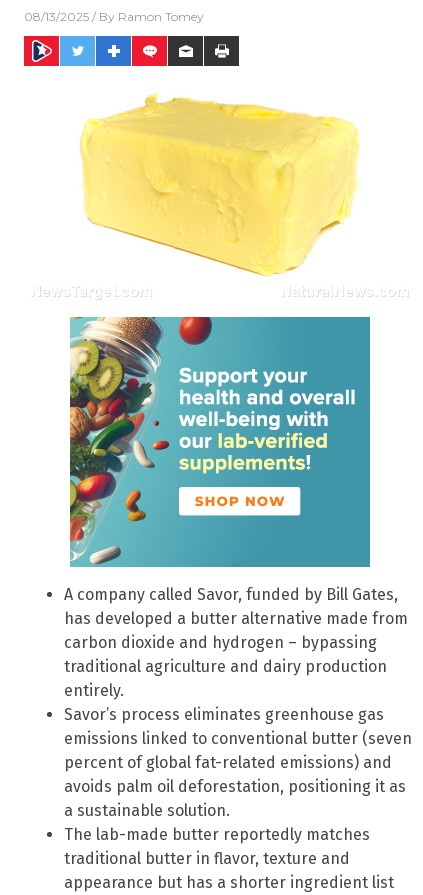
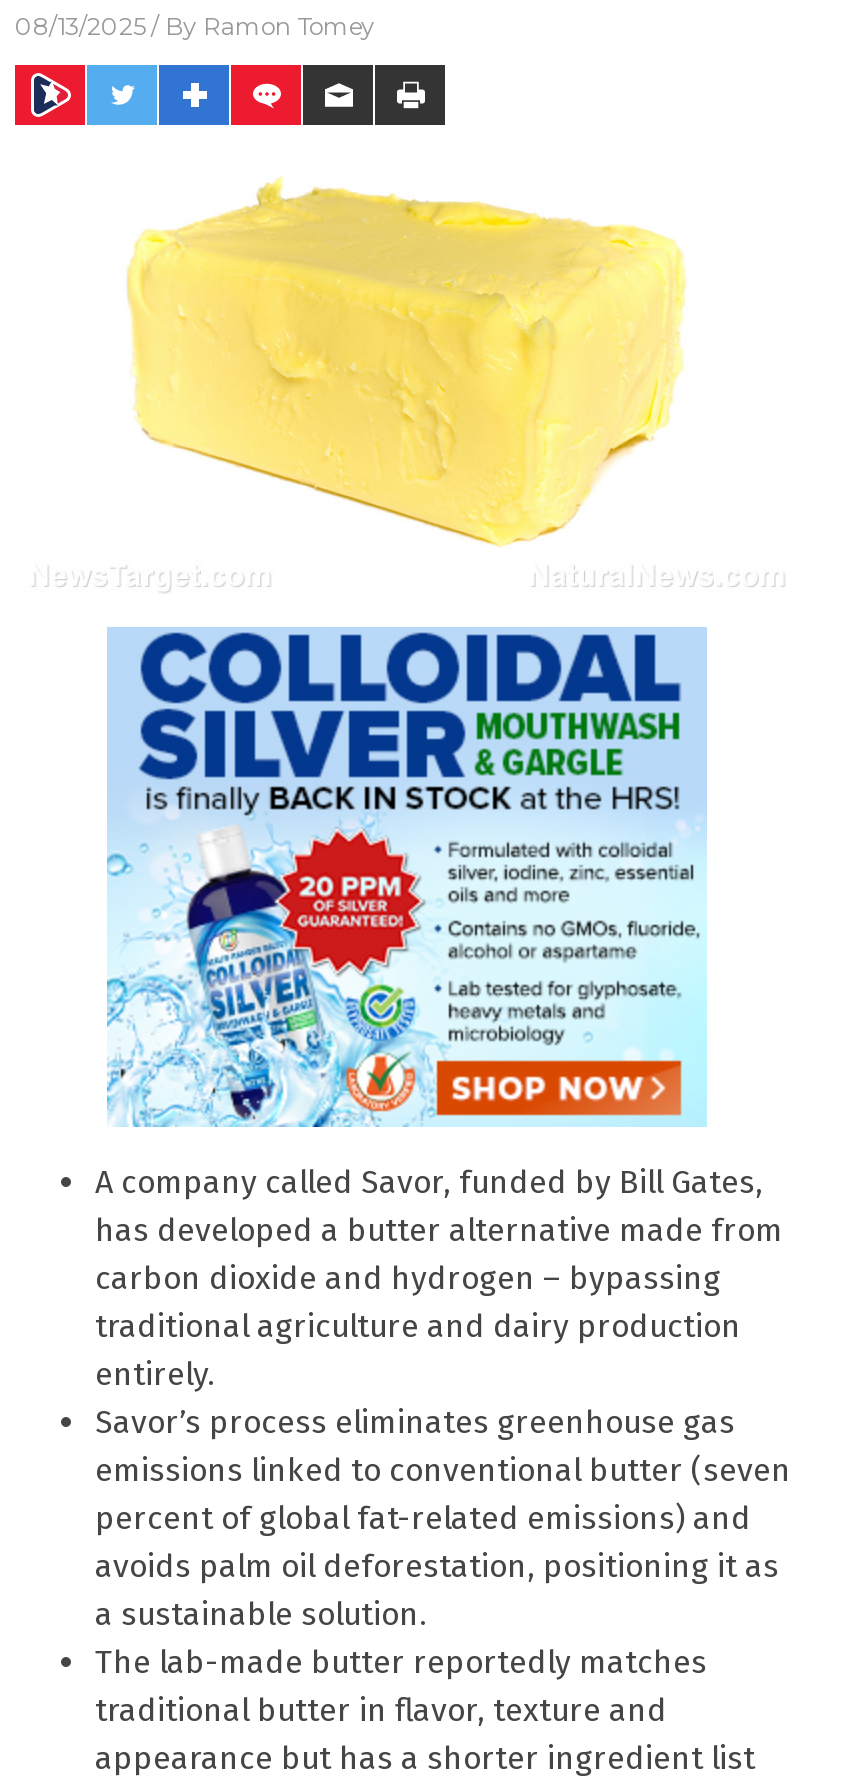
- [image]
+ [image]
